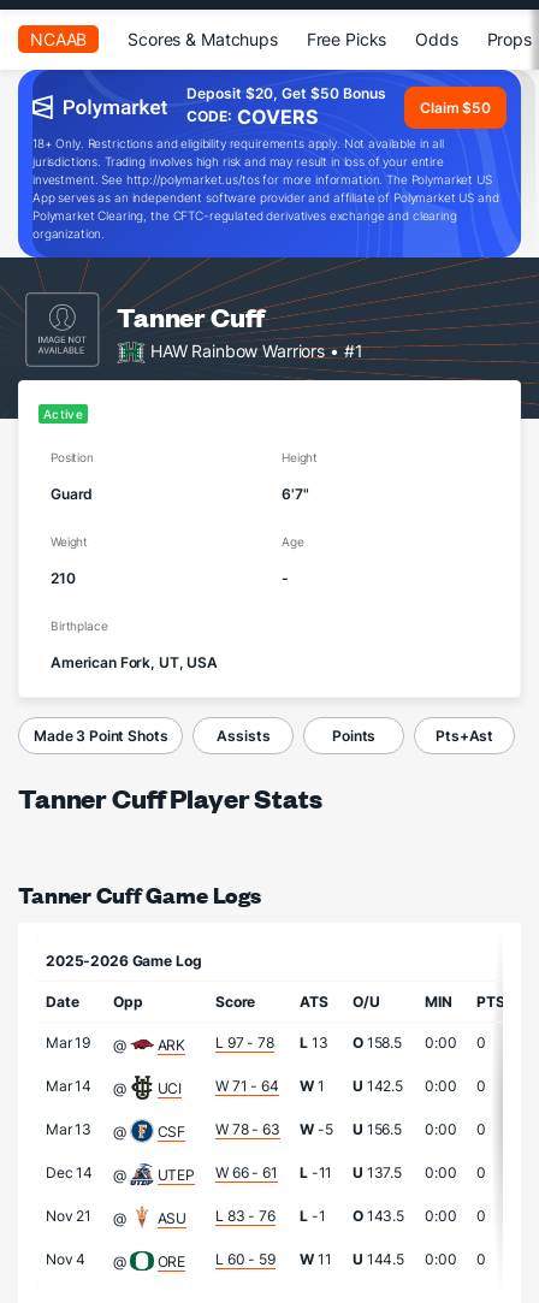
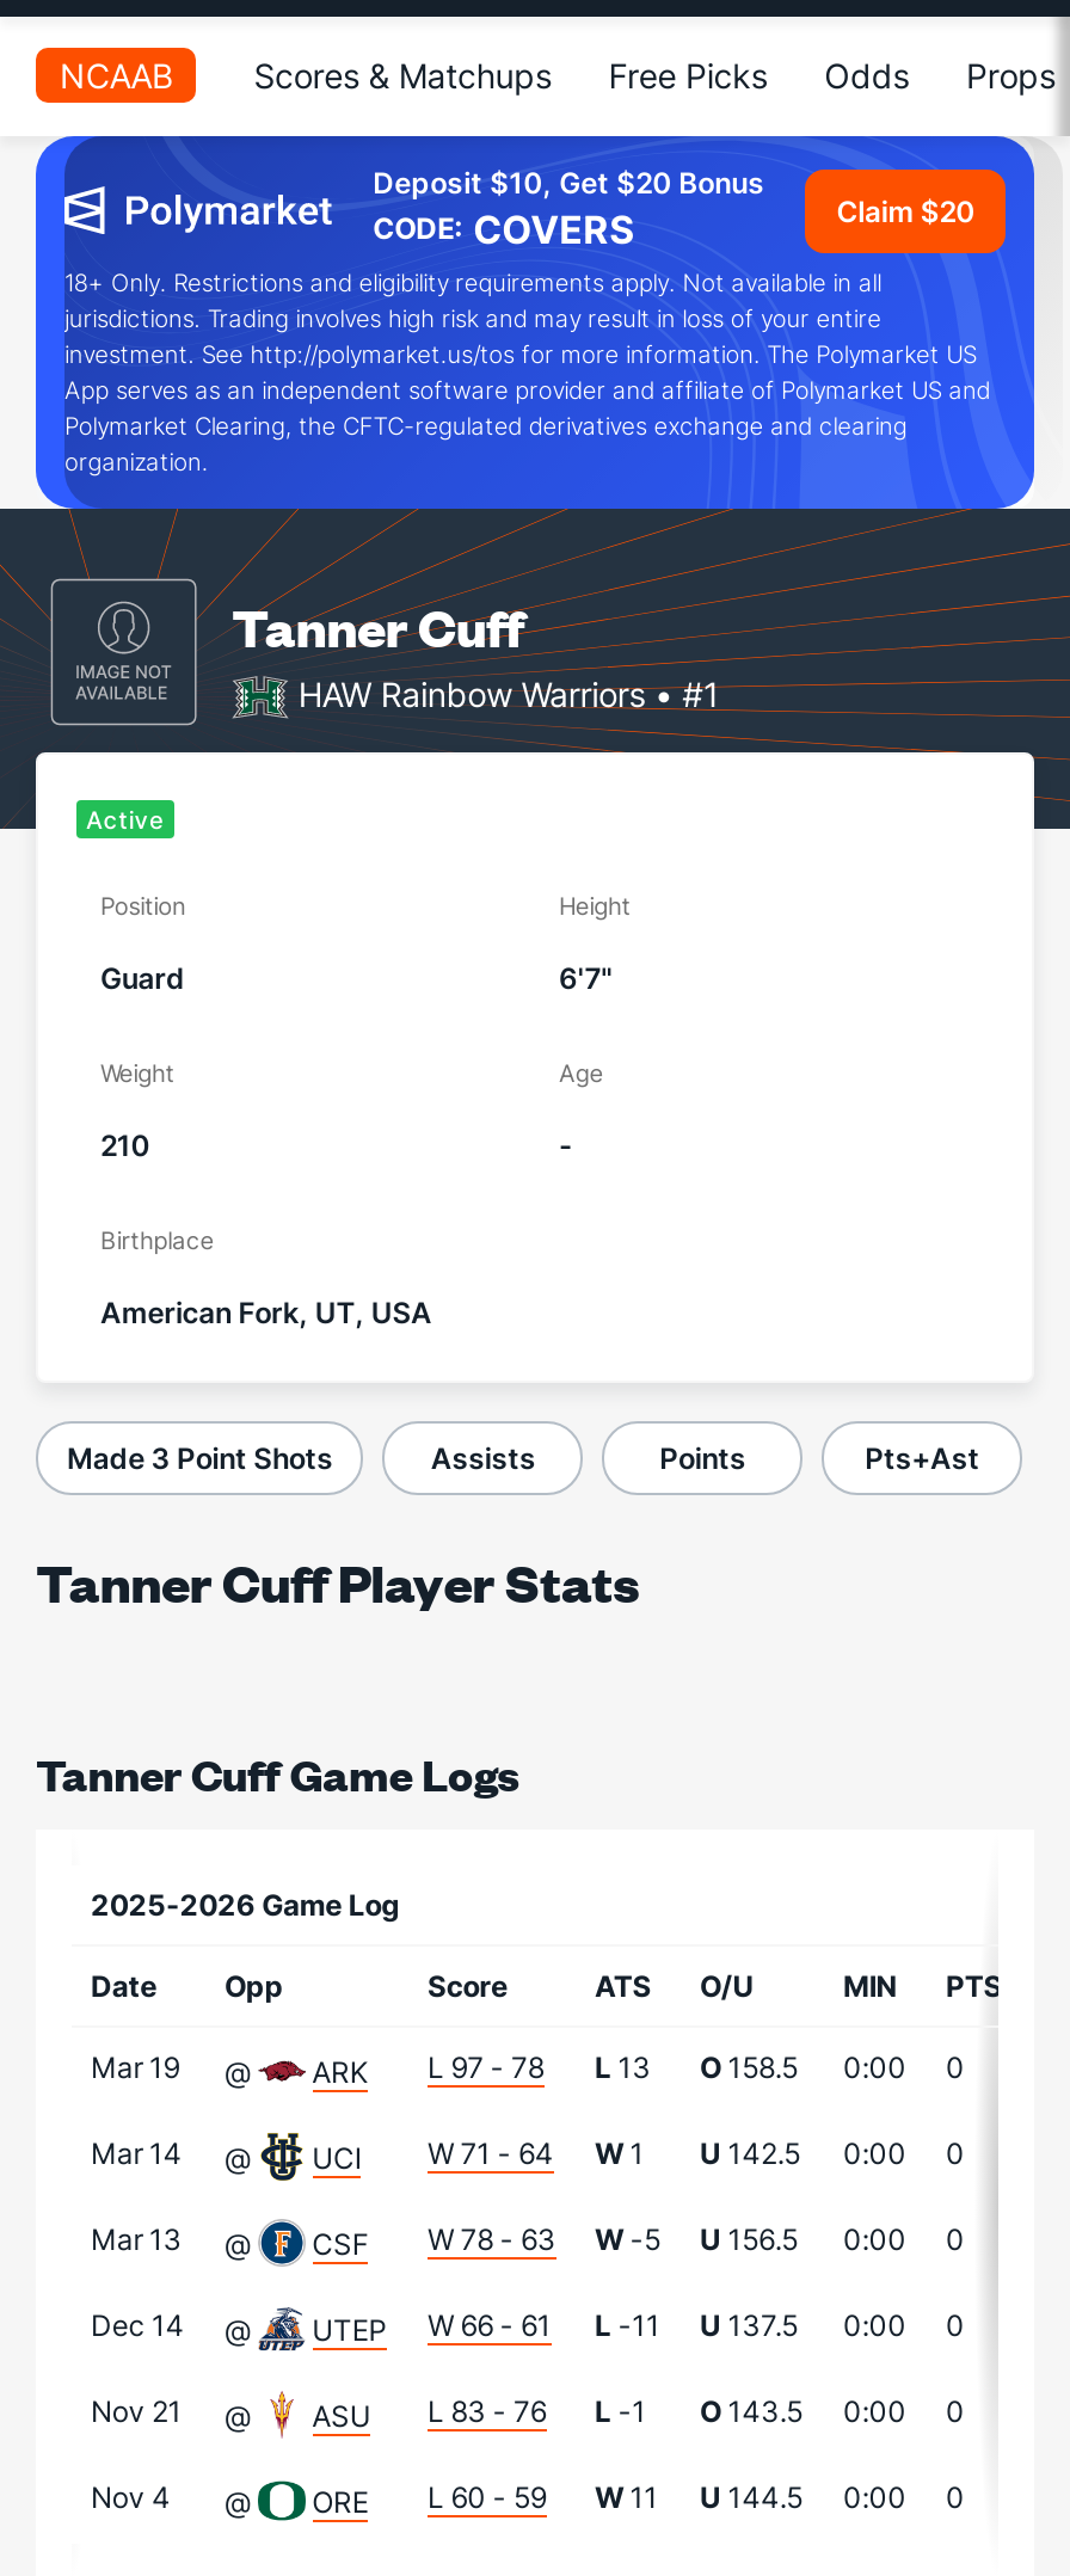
- Deposit $20, Get $50 Bonus
+ Deposit $10, Get $20 Bonus

- Claim $50
+ Claim $20
